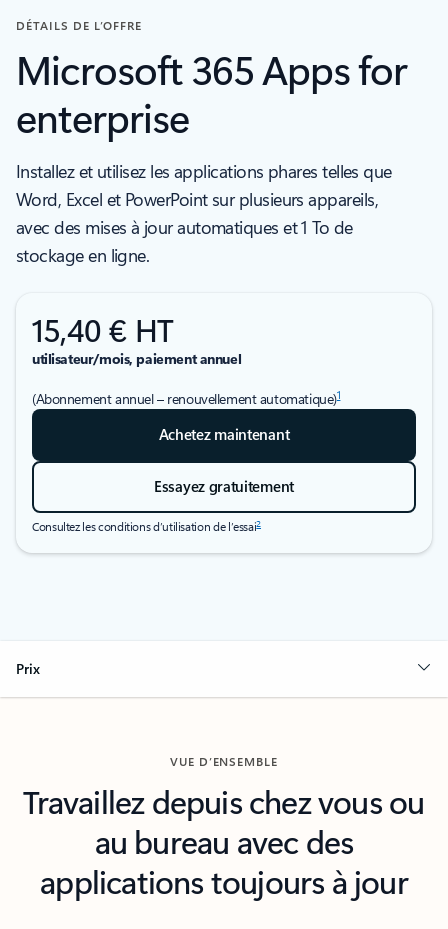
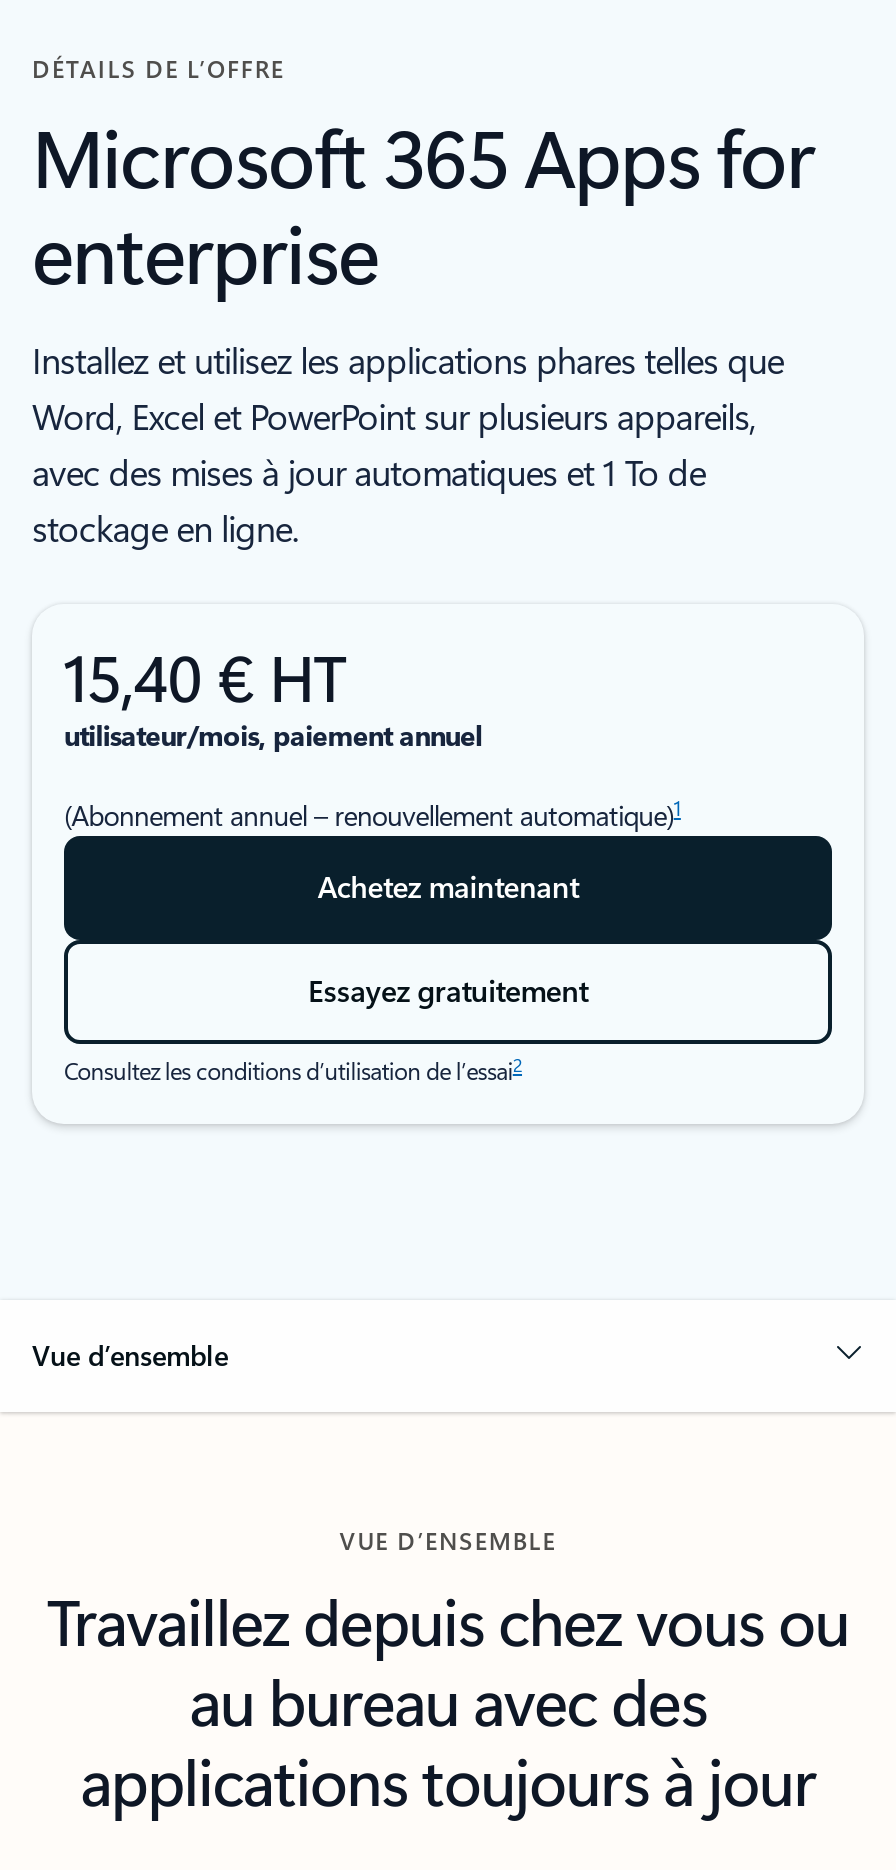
- Prix
+ Vue d’ensemble
